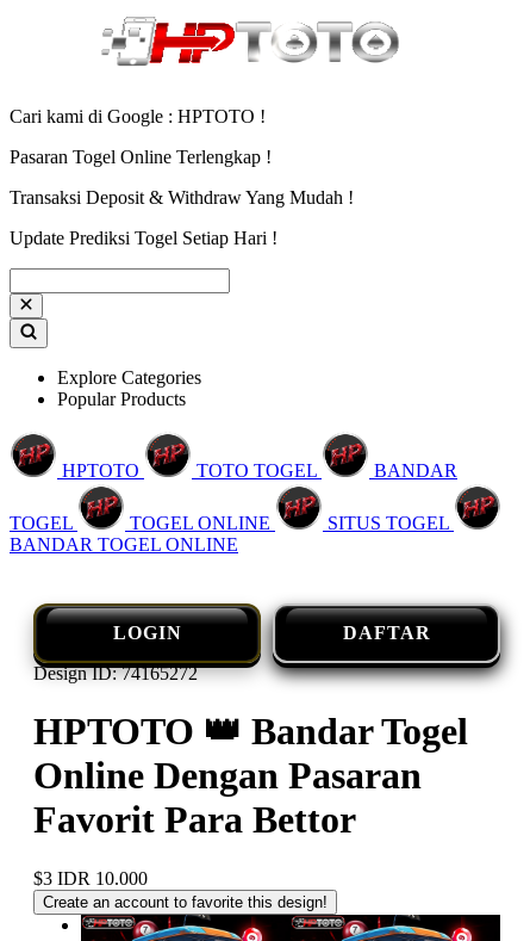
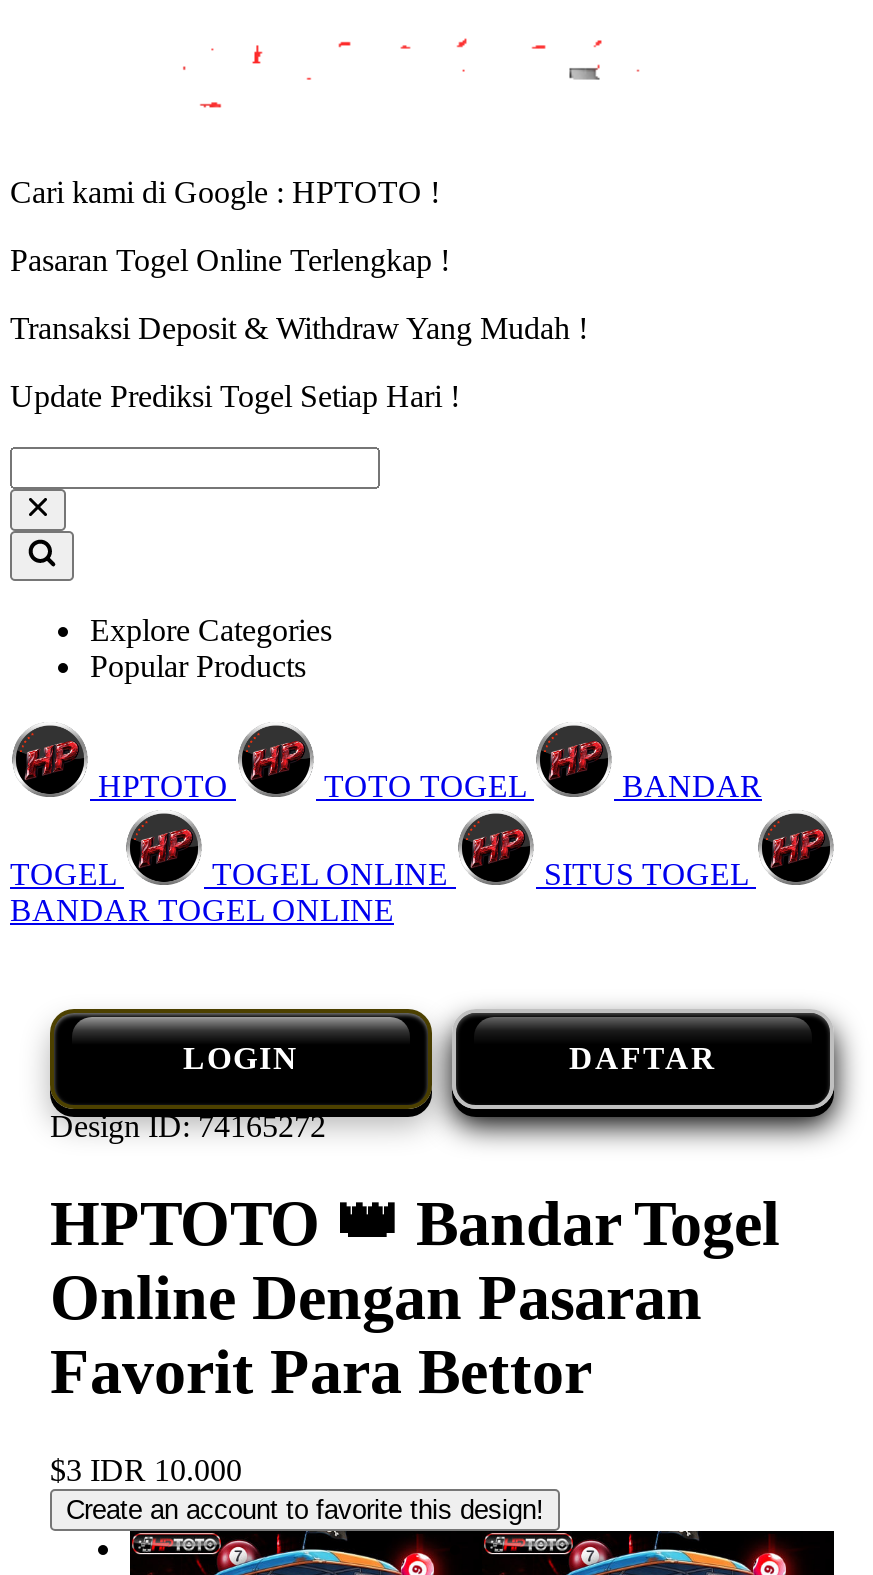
- [image]
